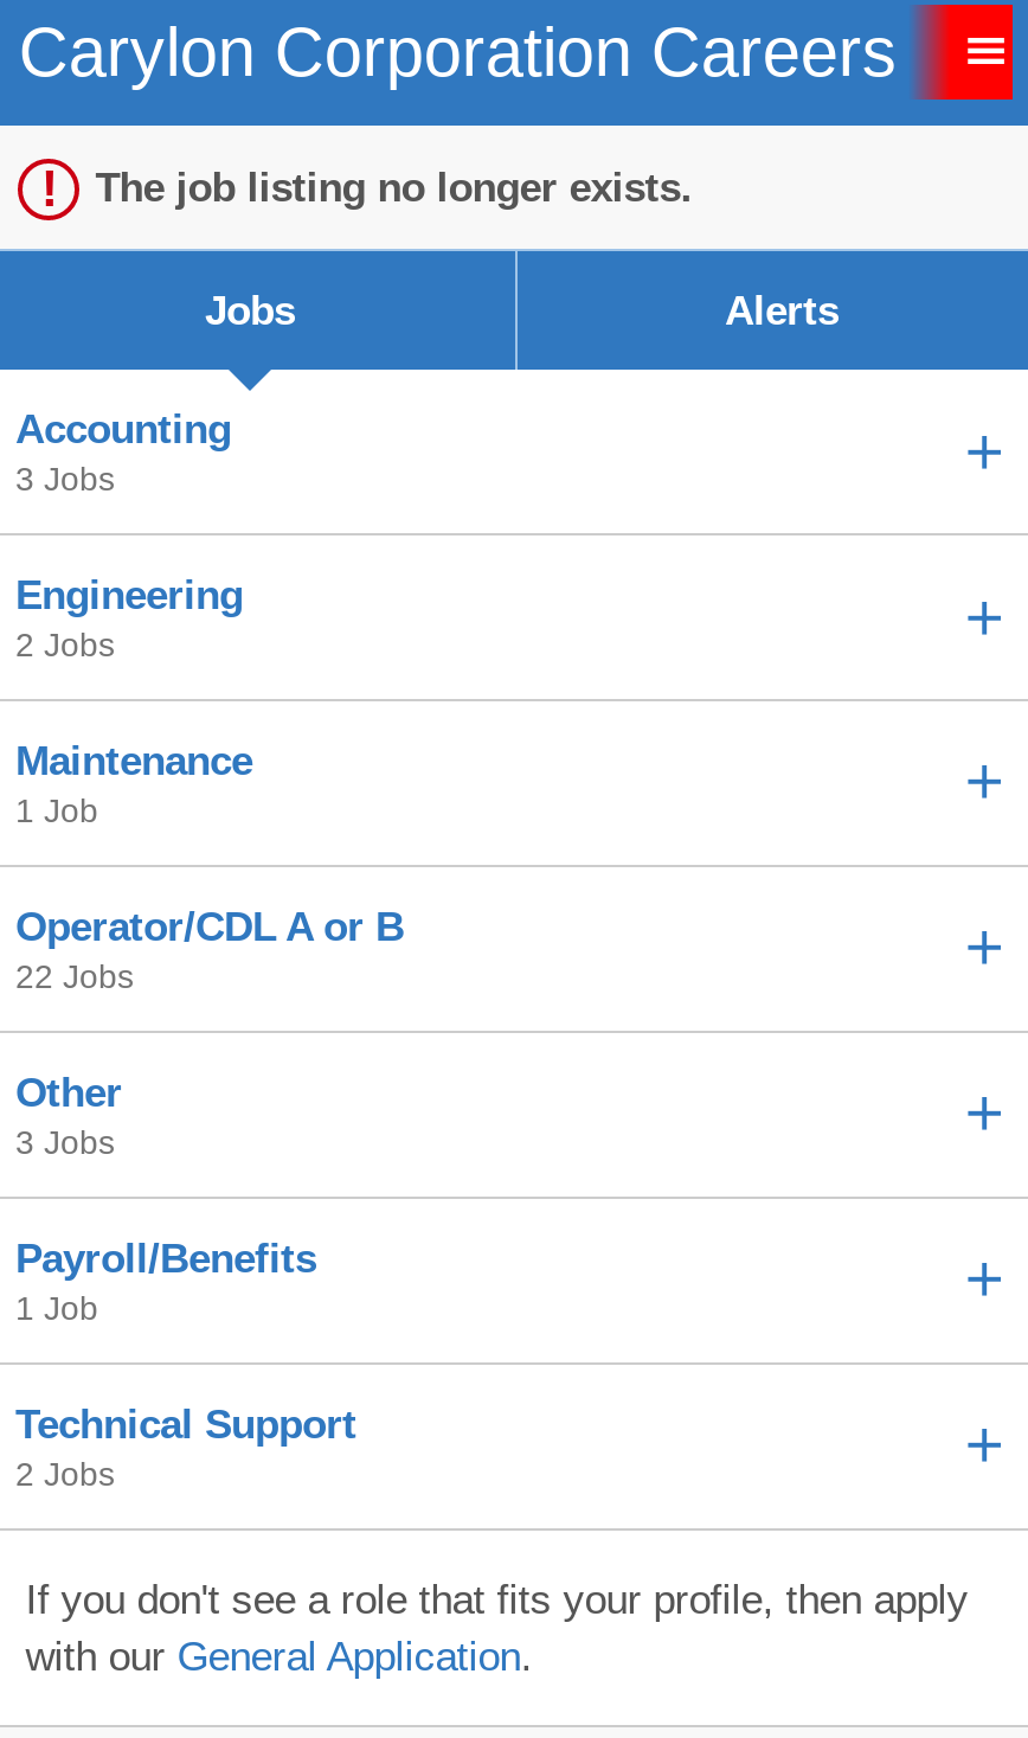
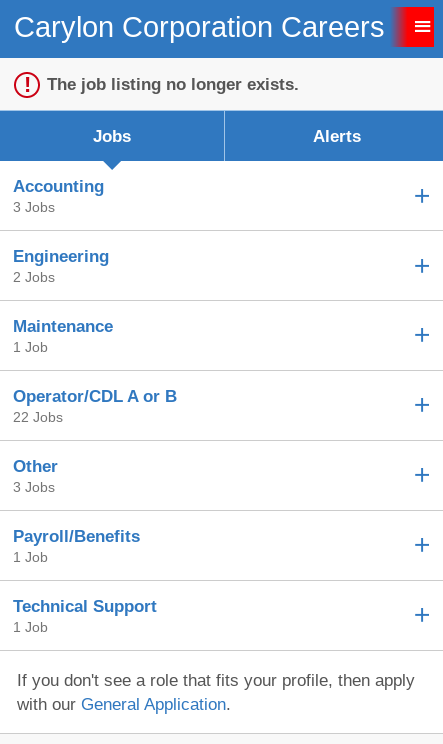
- 2 Jobs
+ 1 Job
